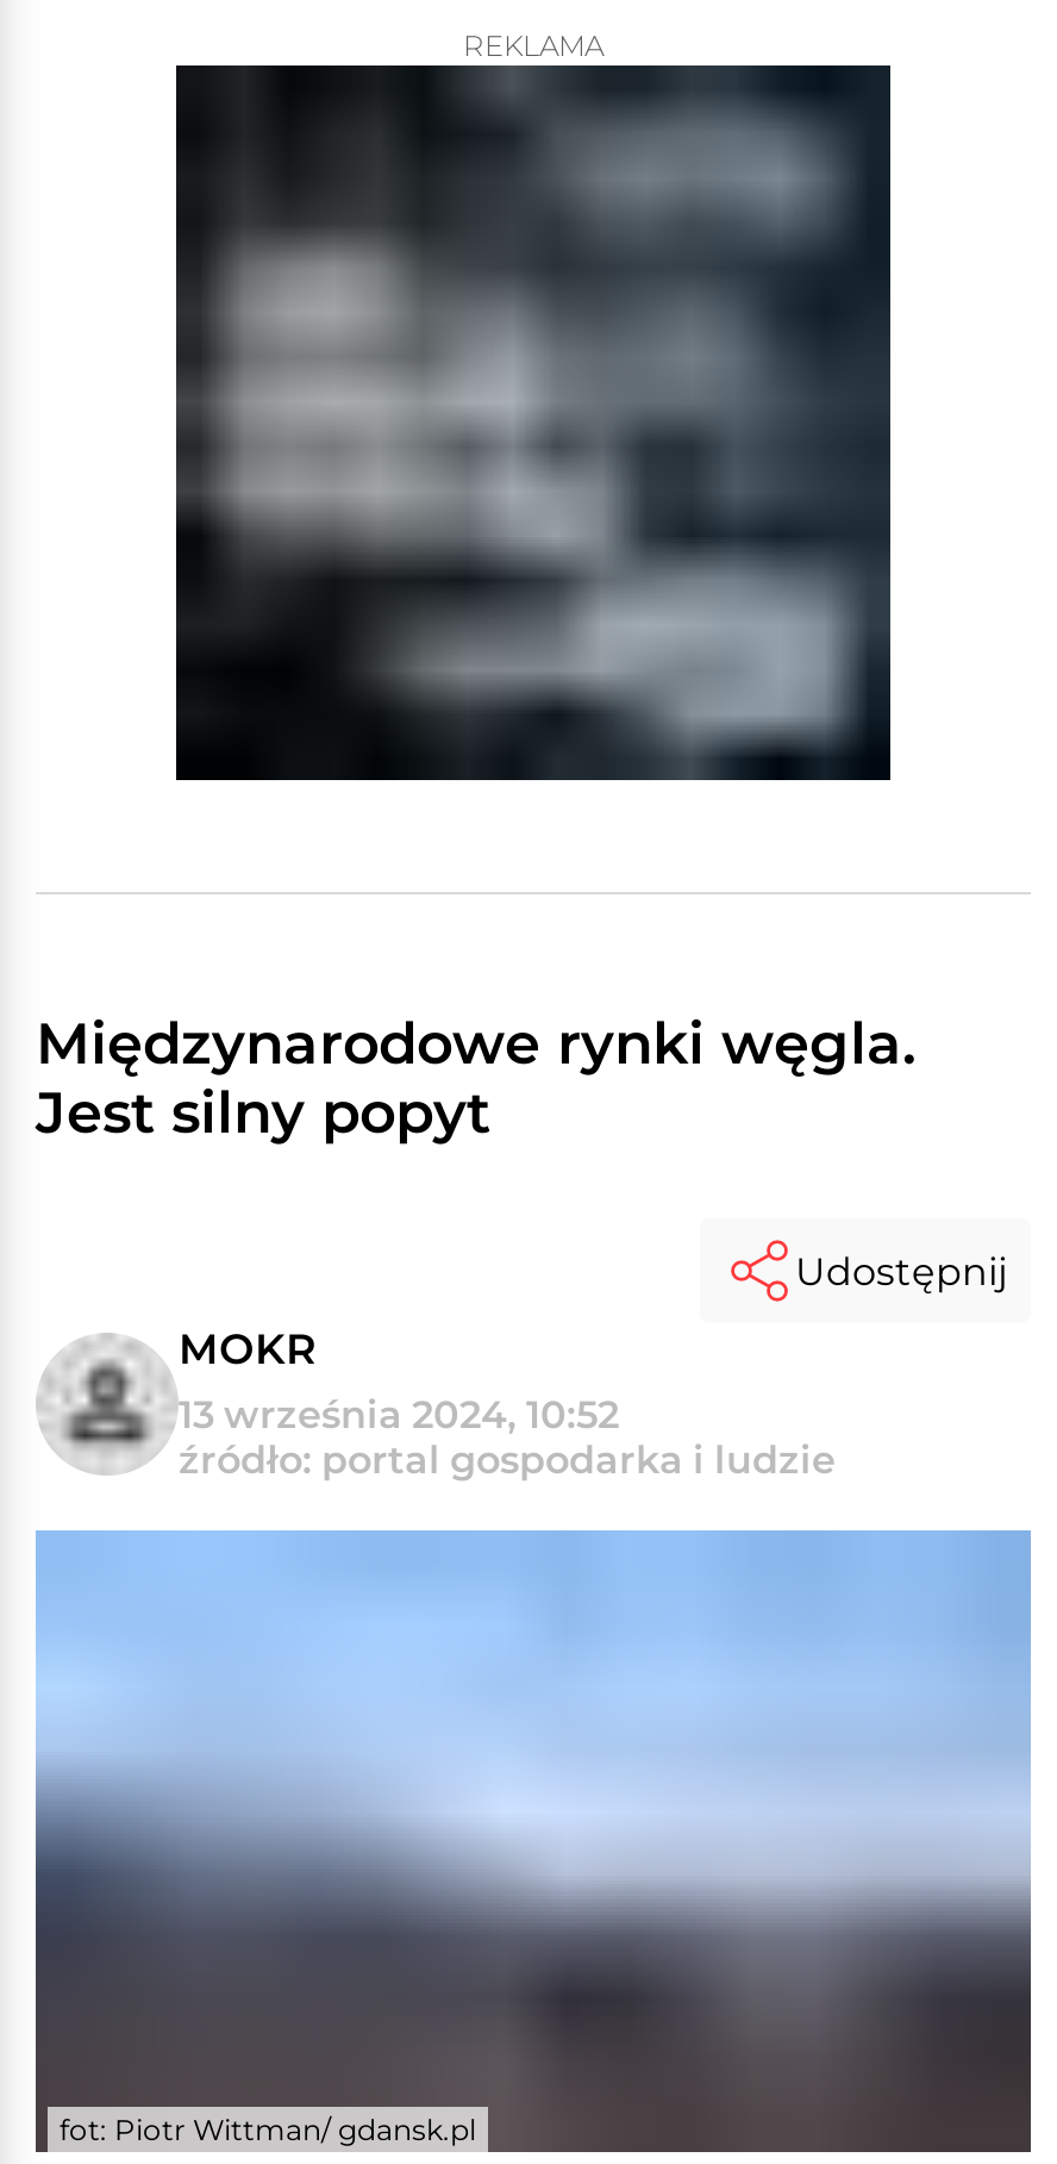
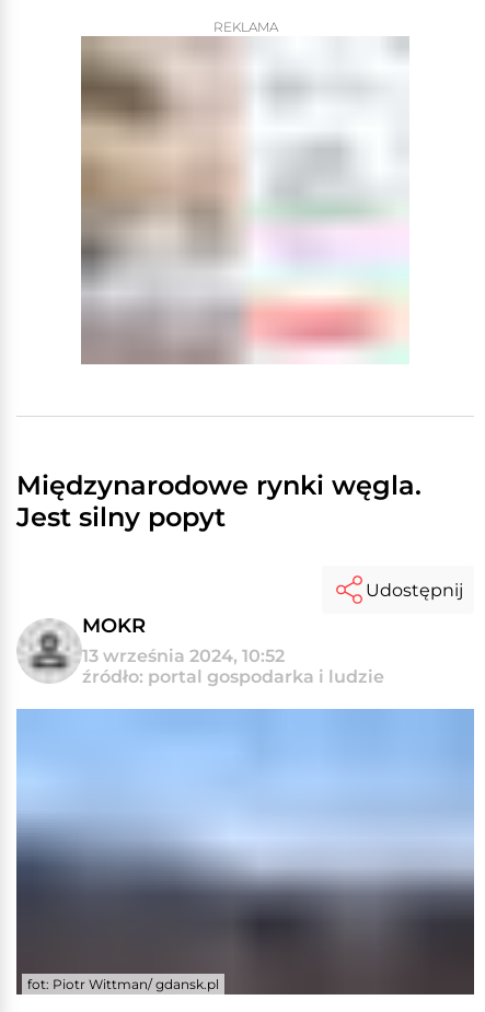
- [image]
+ [image]
